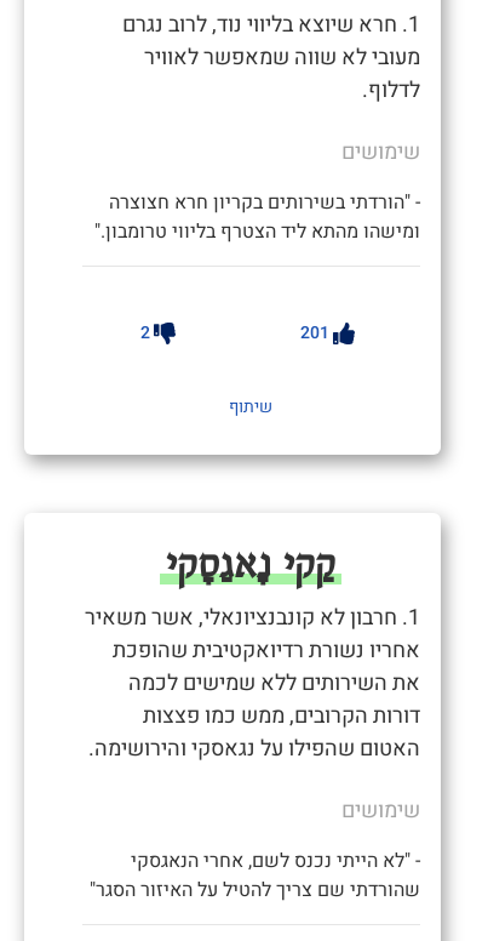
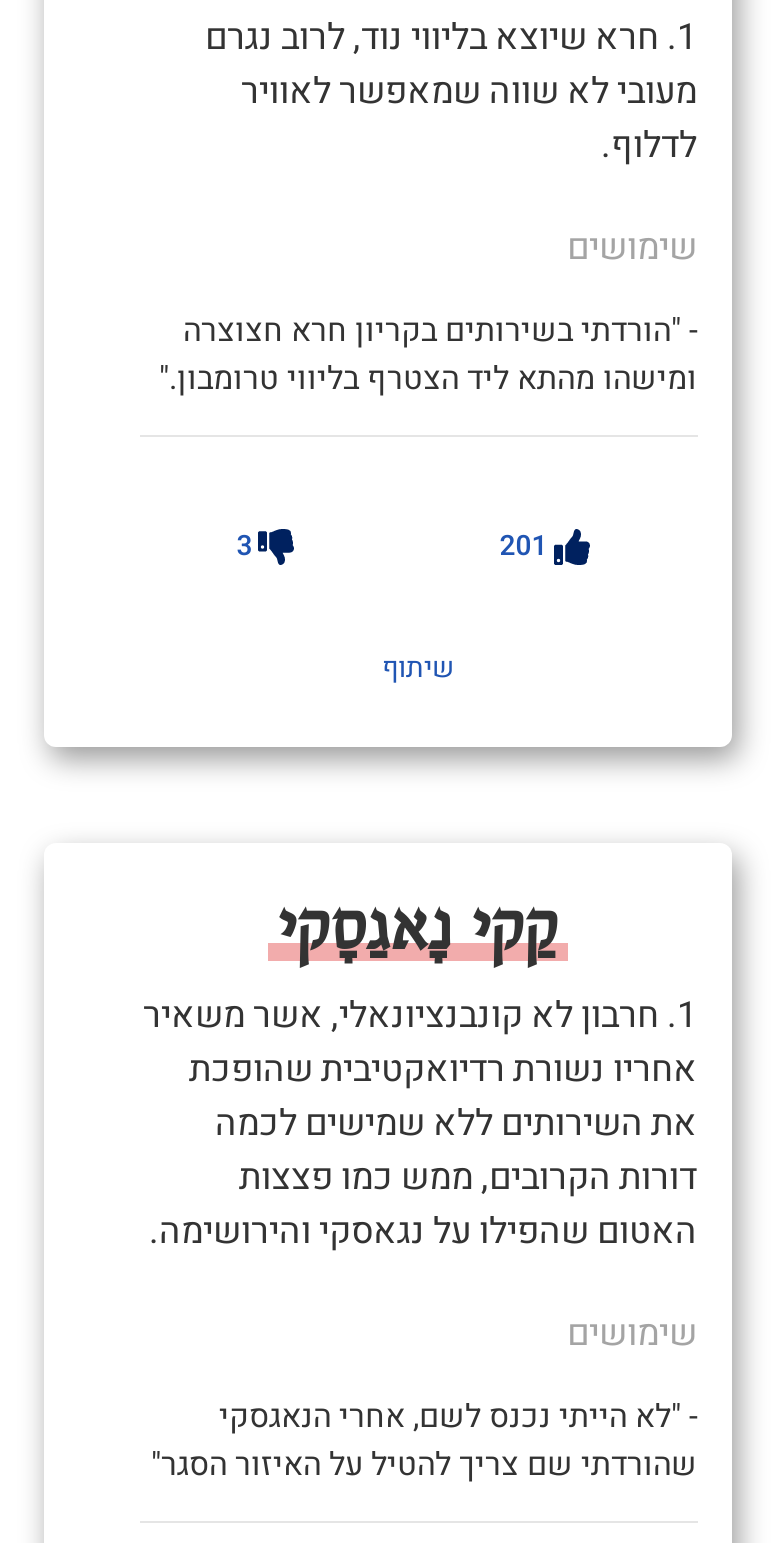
- 2
+ 3
